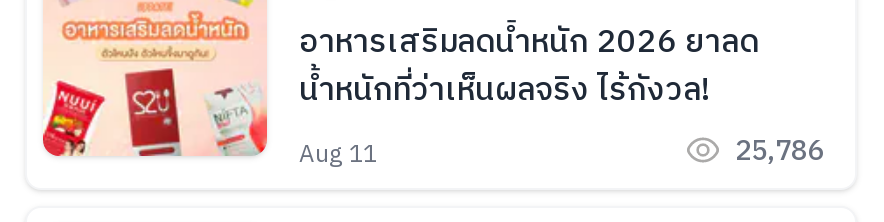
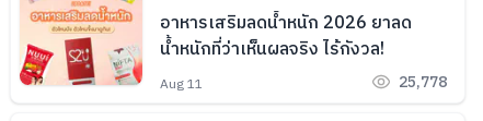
- 25,786
+ 25,778
